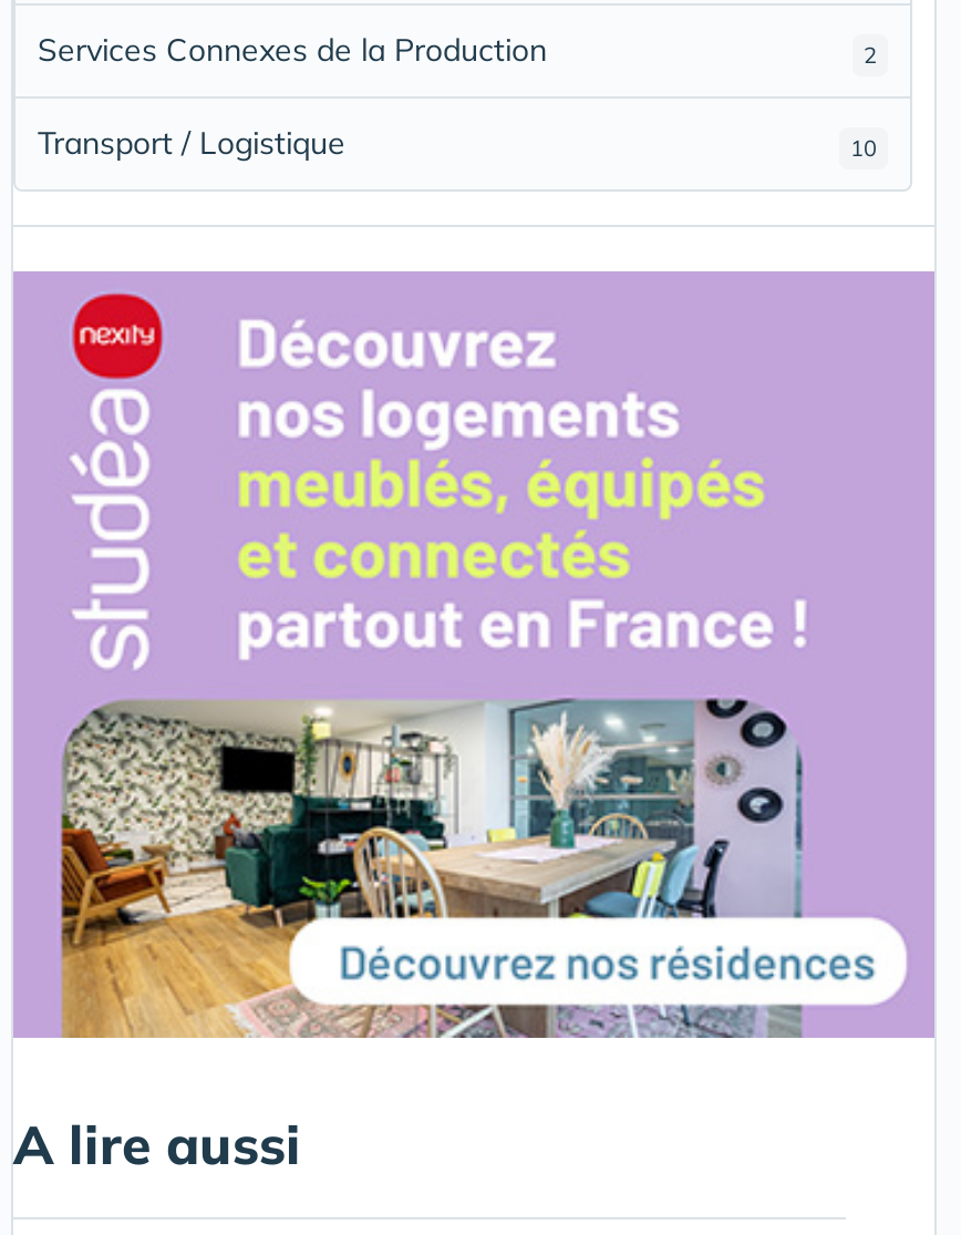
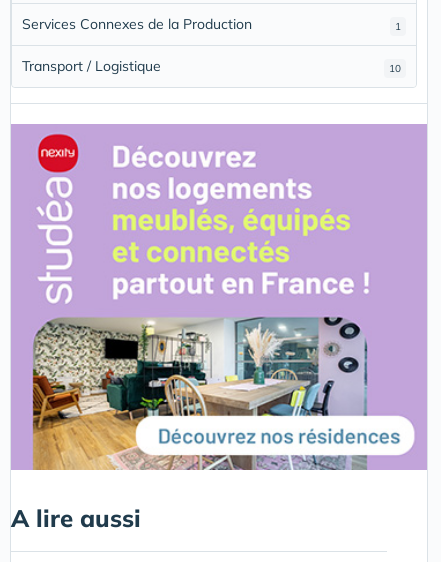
- 2
+ 1
